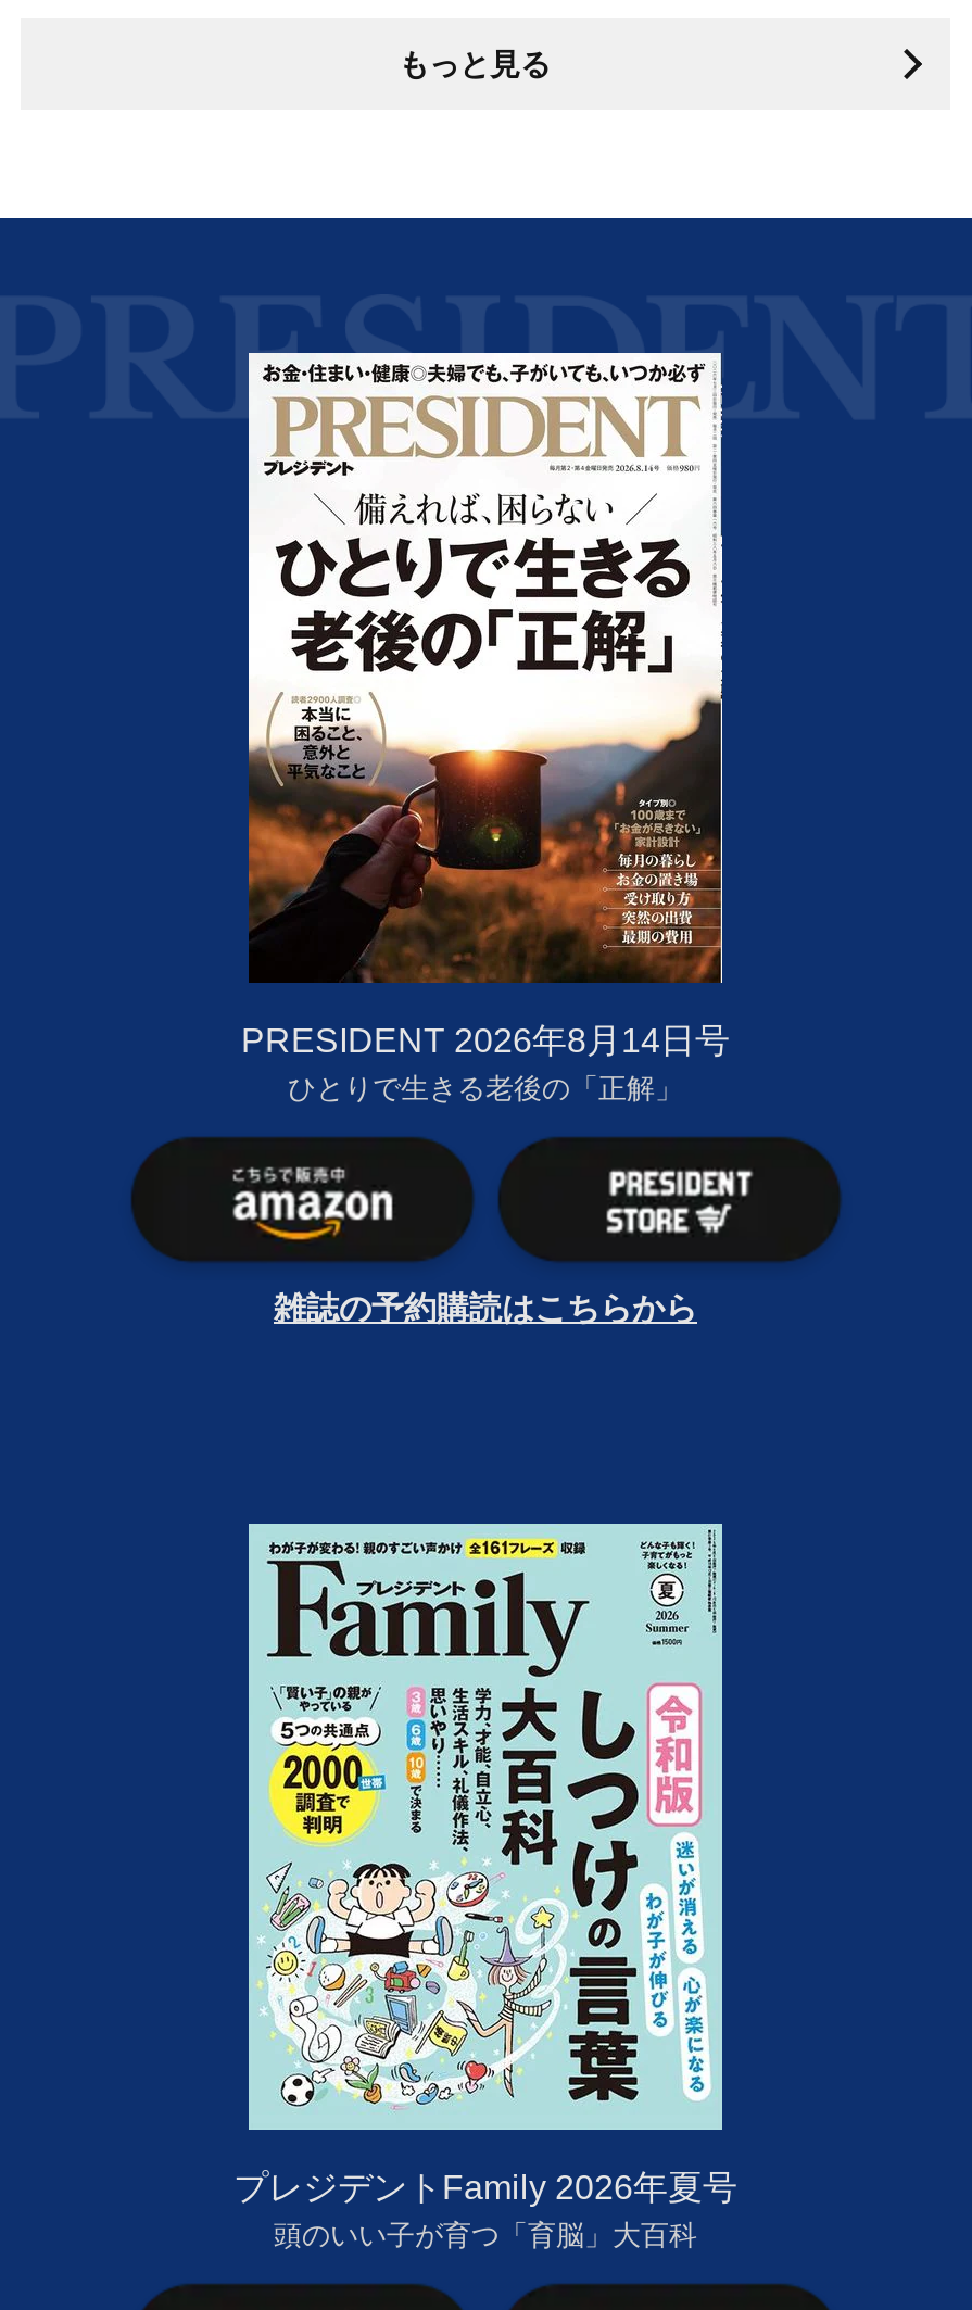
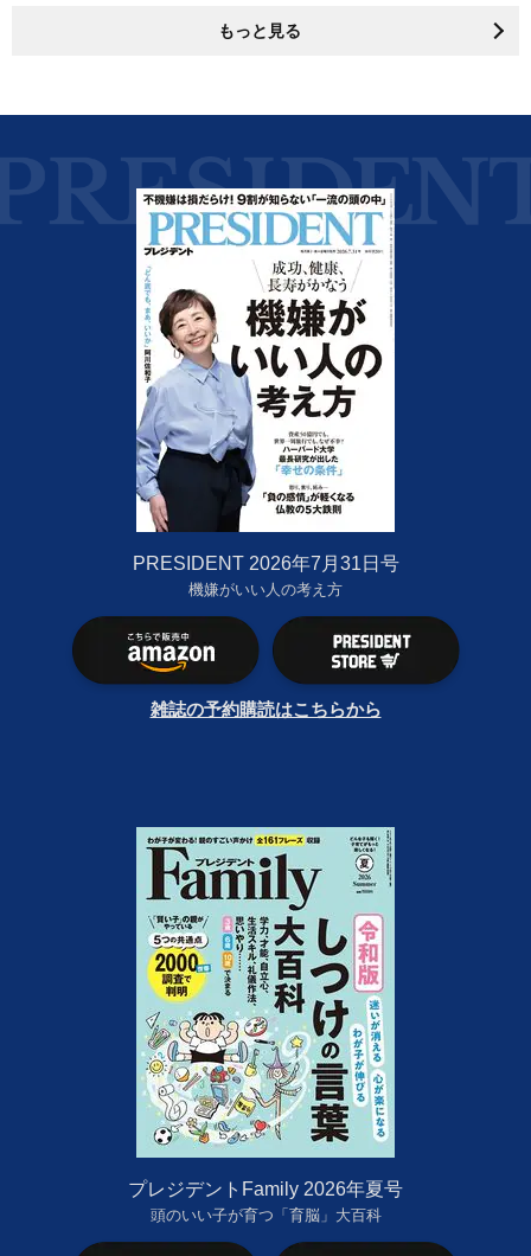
- [image]
- PRESIDENT 2026年8月14日号
- ひとりで生きる老後の「正解」
+ [image]
+ PRESIDENT 2026年7月31日号
+ 機嫌がいい人の考え方
